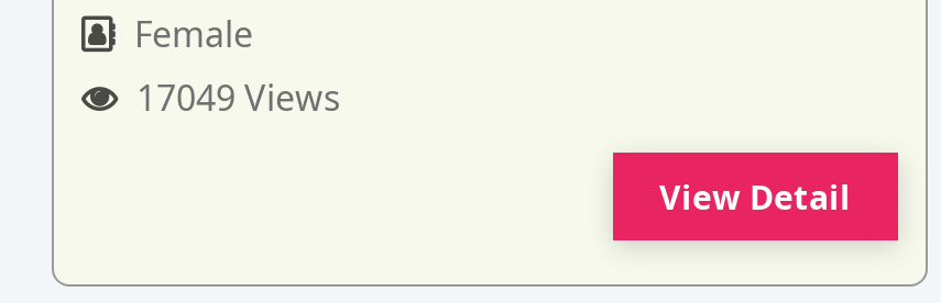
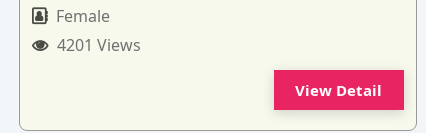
- 17049 Views
+ 4201 Views
